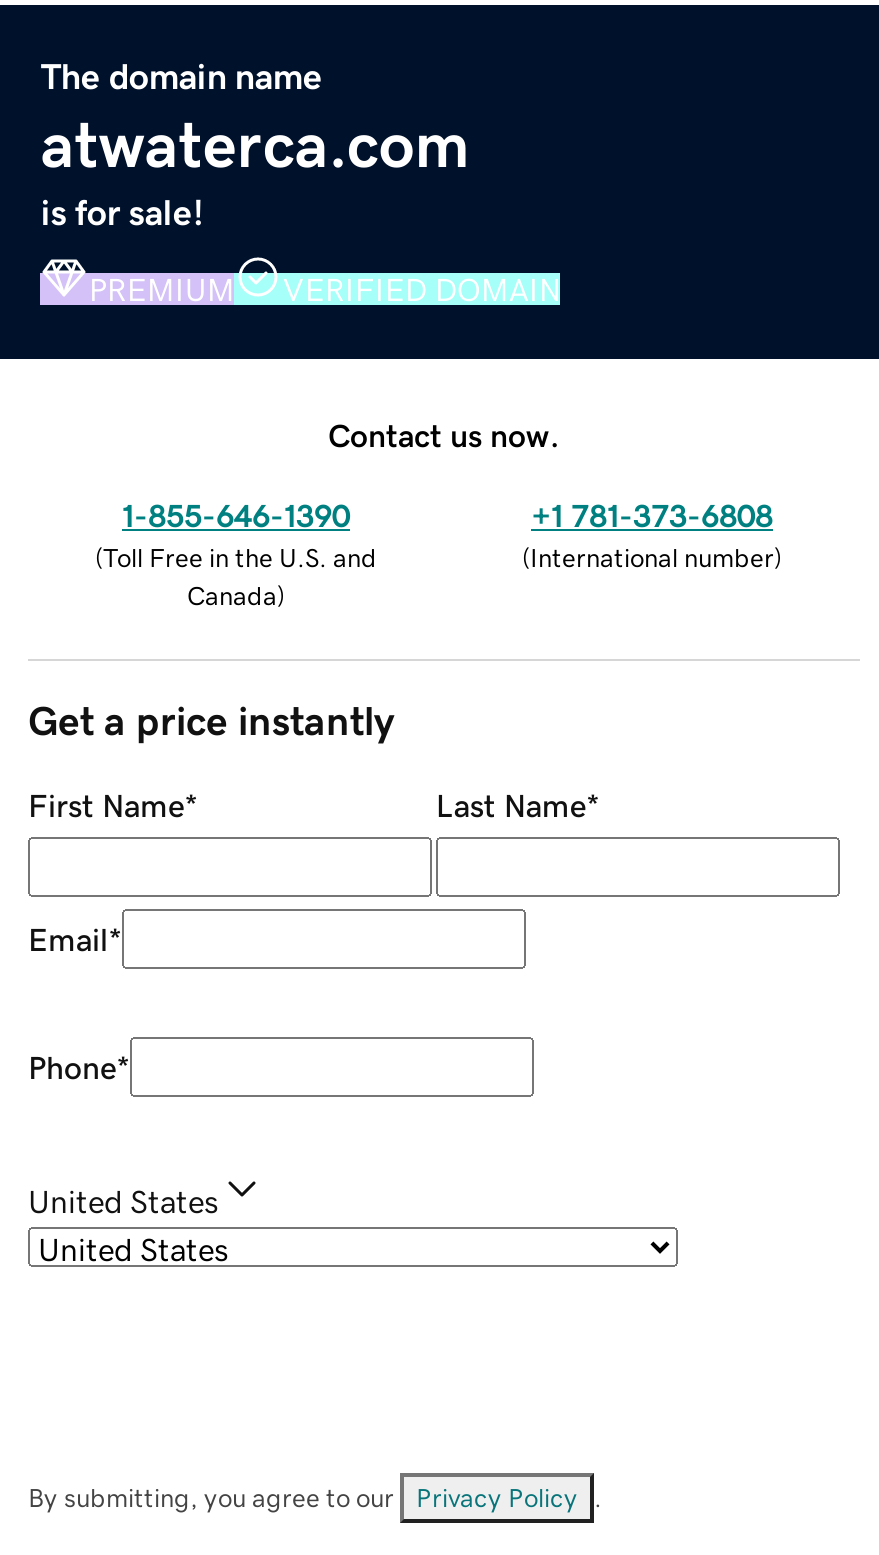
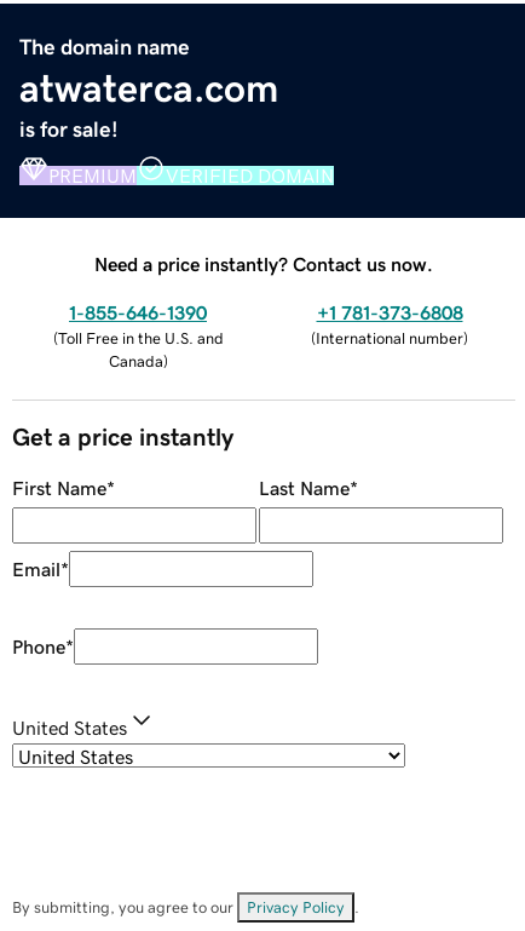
- Contact us now.
+ Need a price instantly? Contact us now.
